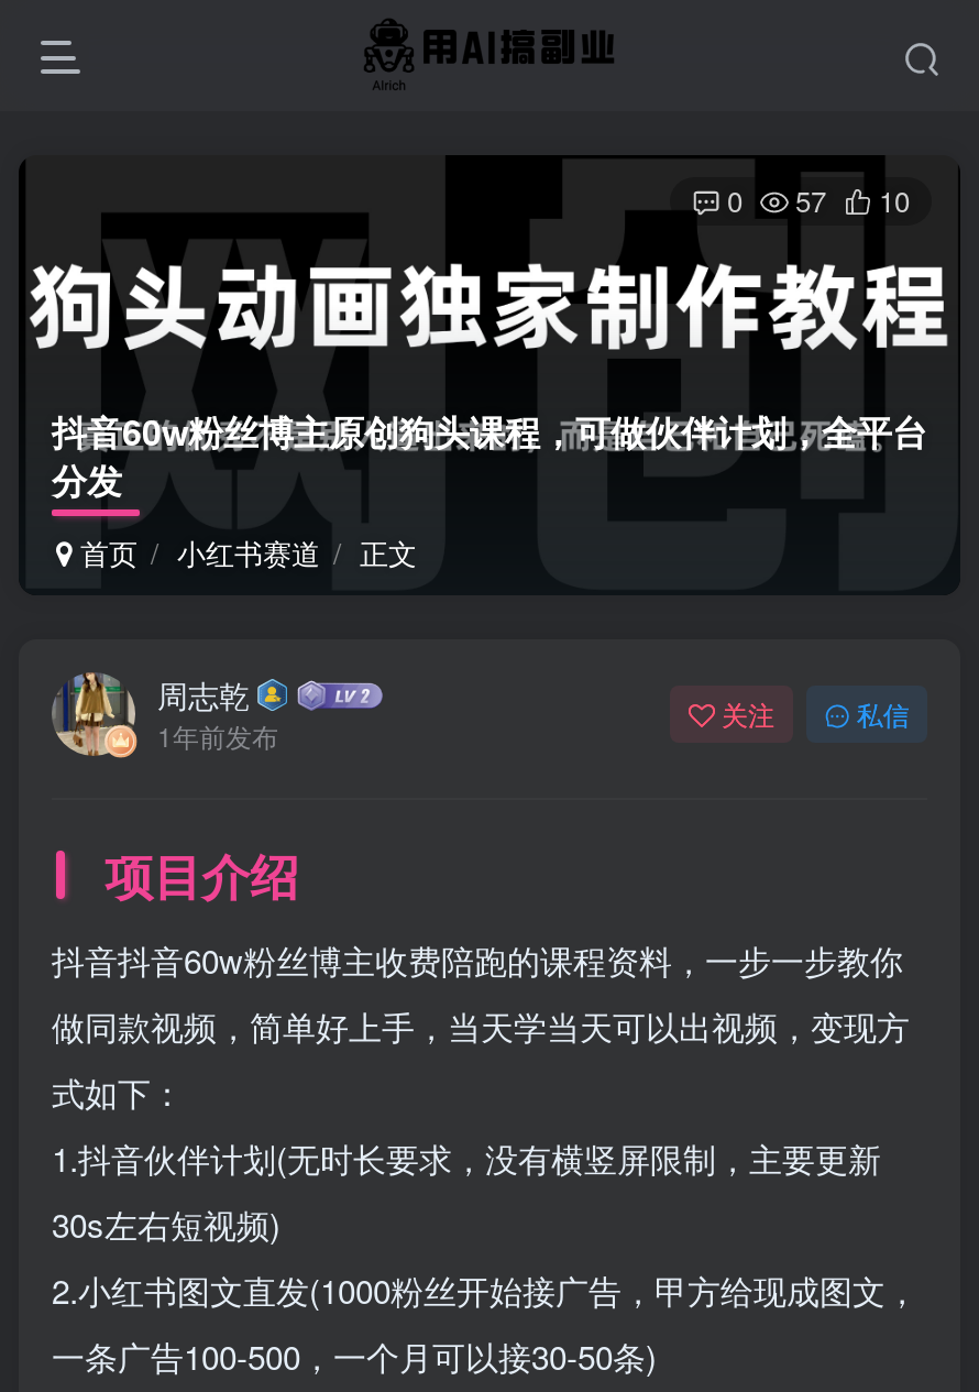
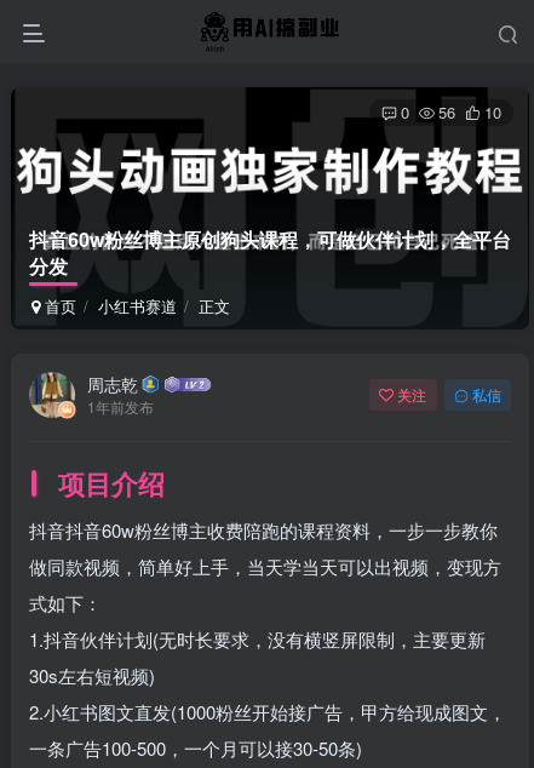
- 0 57 10
+ 0 56 10
